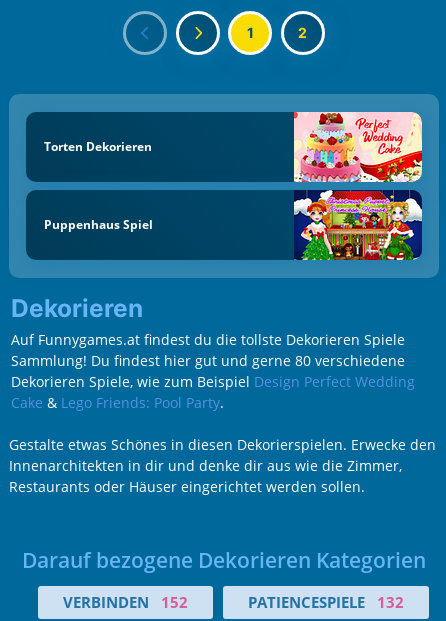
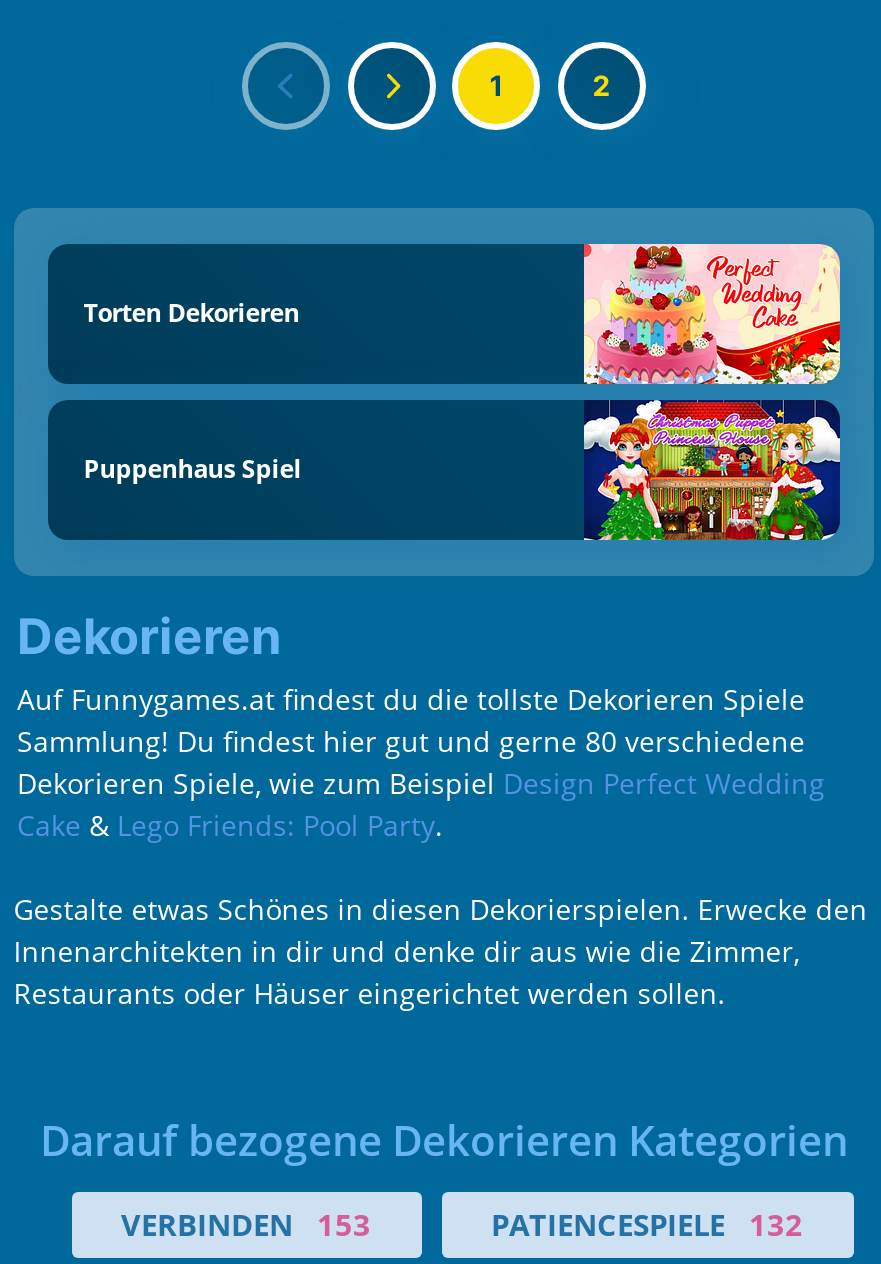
- VERBINDEN 152
+ VERBINDEN 153
